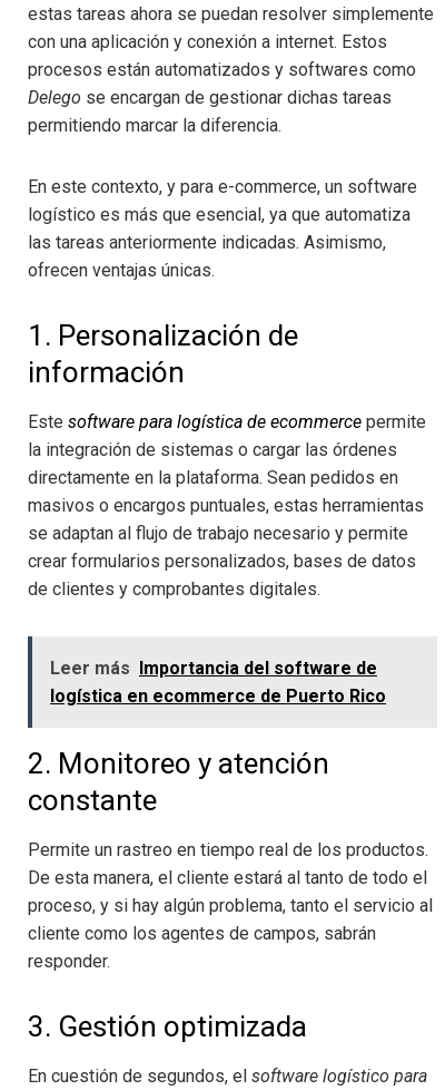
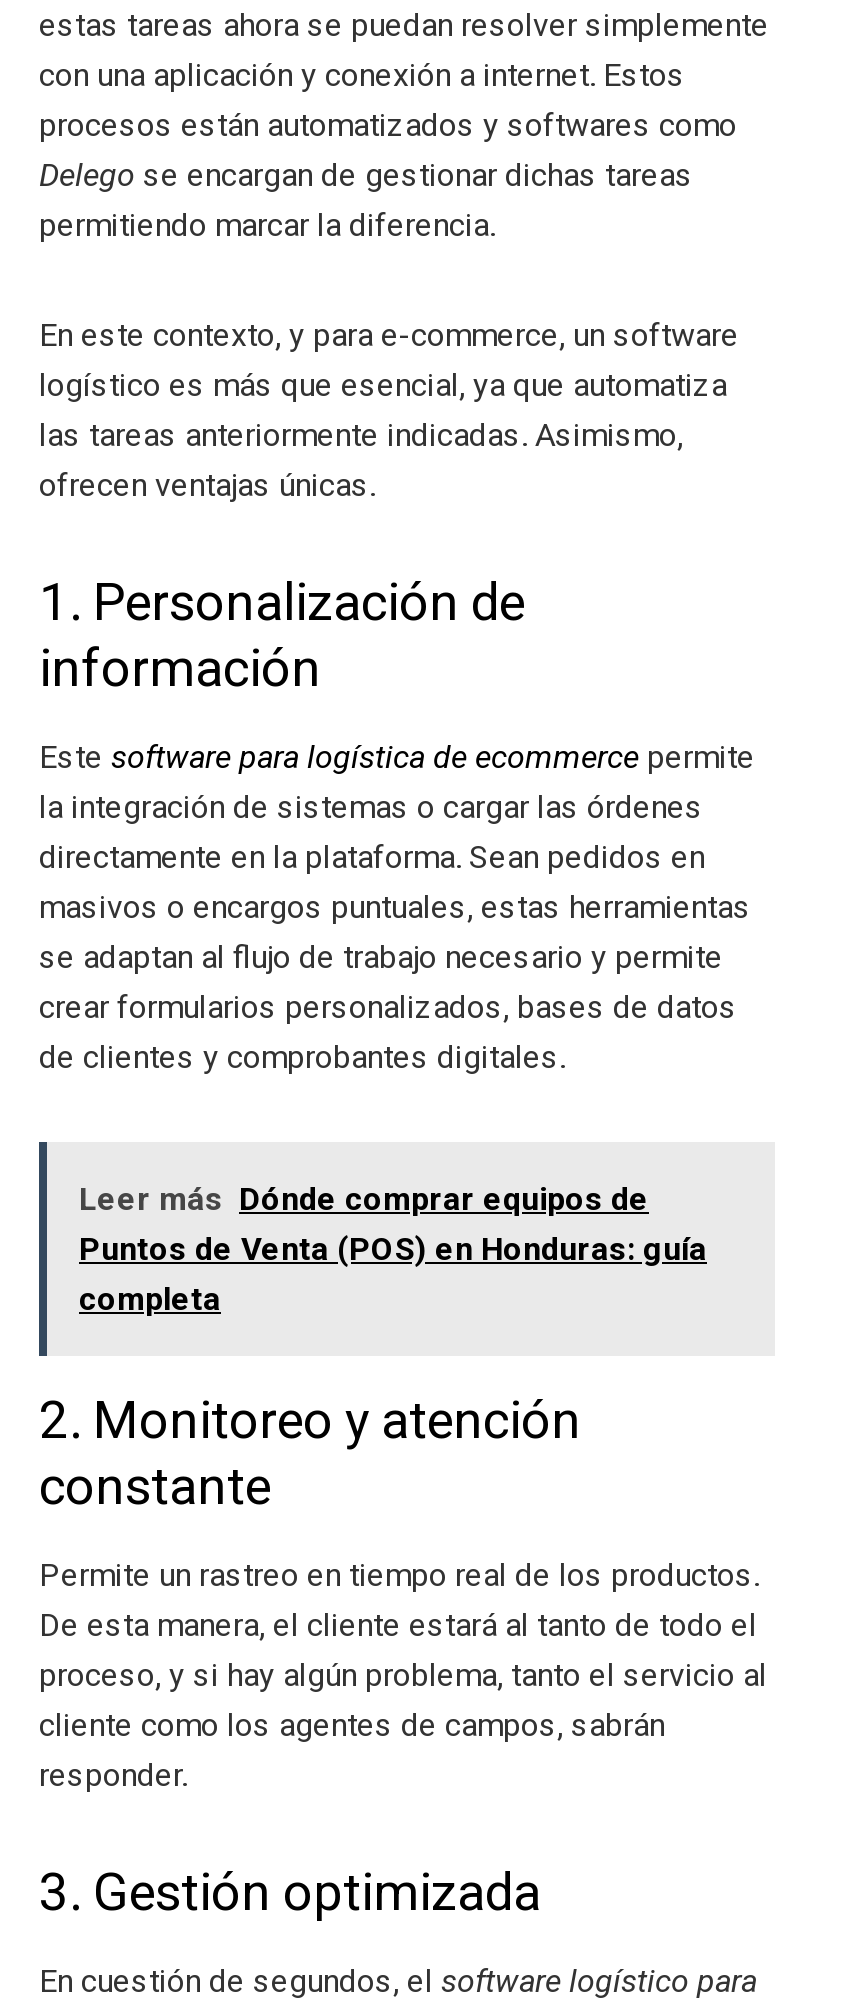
- Leer más Importancia del software de
- logística en ecommerce de Puerto Rico
+ Leer más Dónde comprar equipos de
+ Puntos de Venta (POS) en Honduras: guía
+ completa
